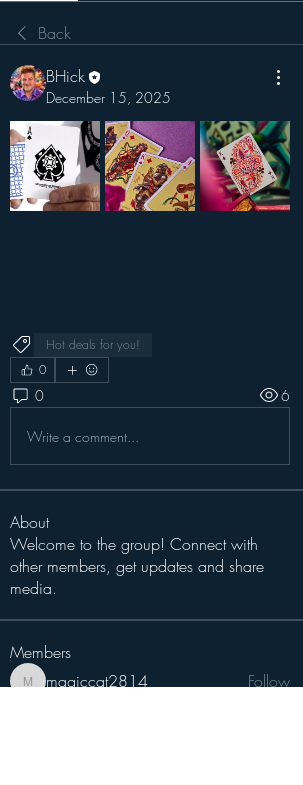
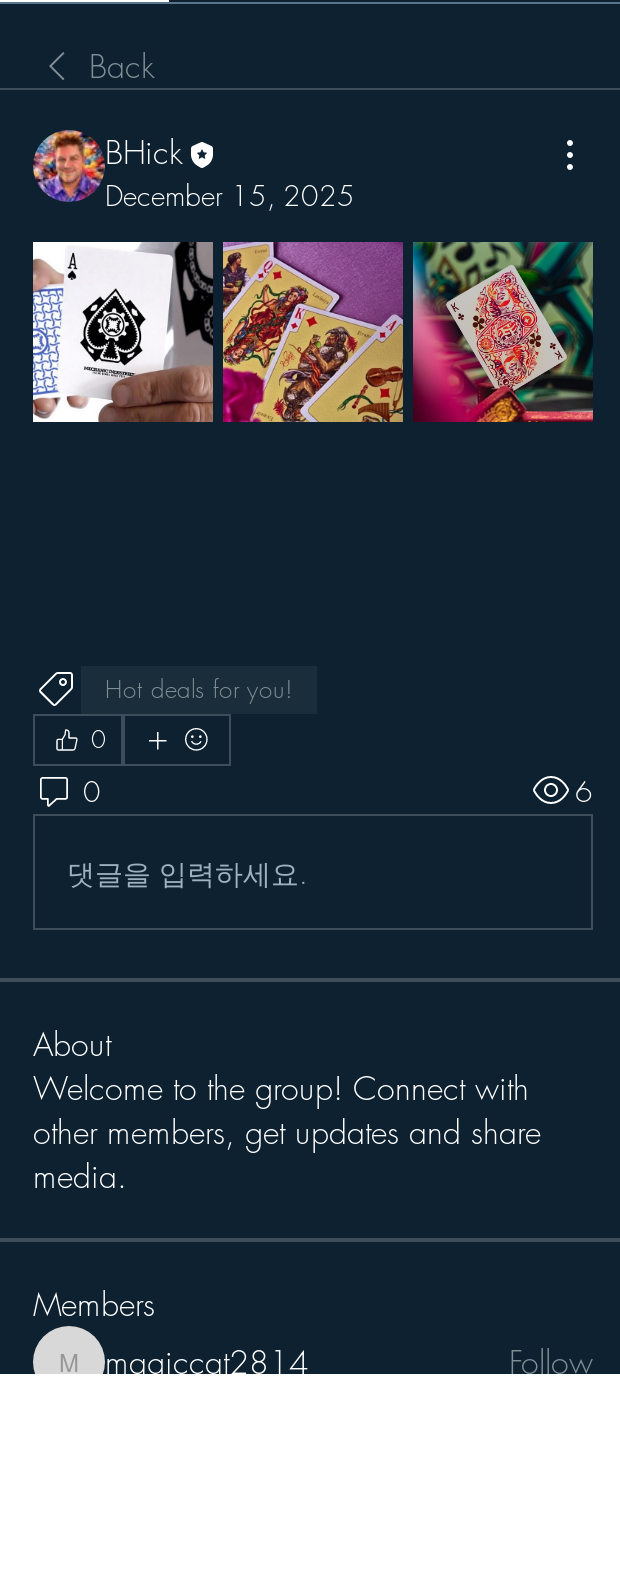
- Write a comment...
+ 댓글을 입력하세요.
